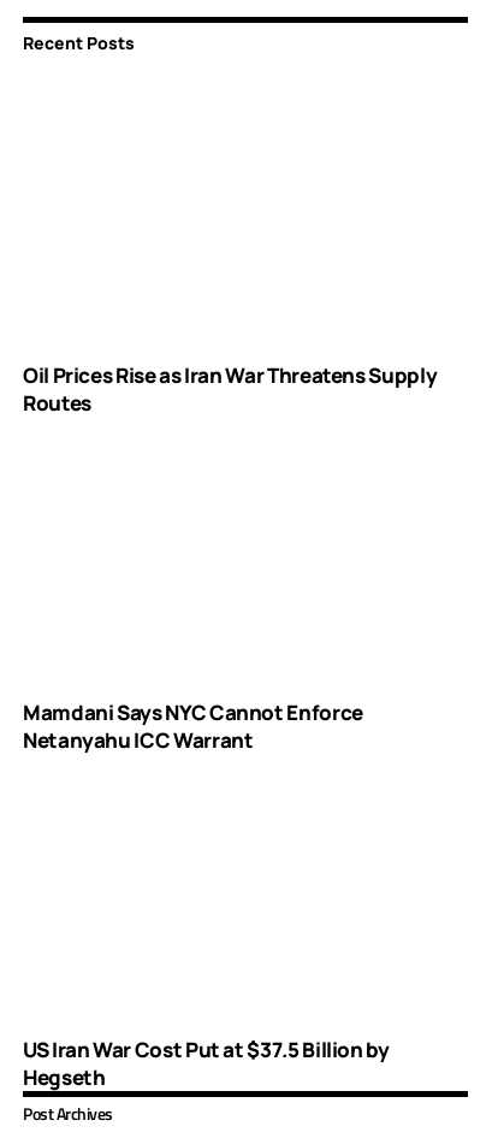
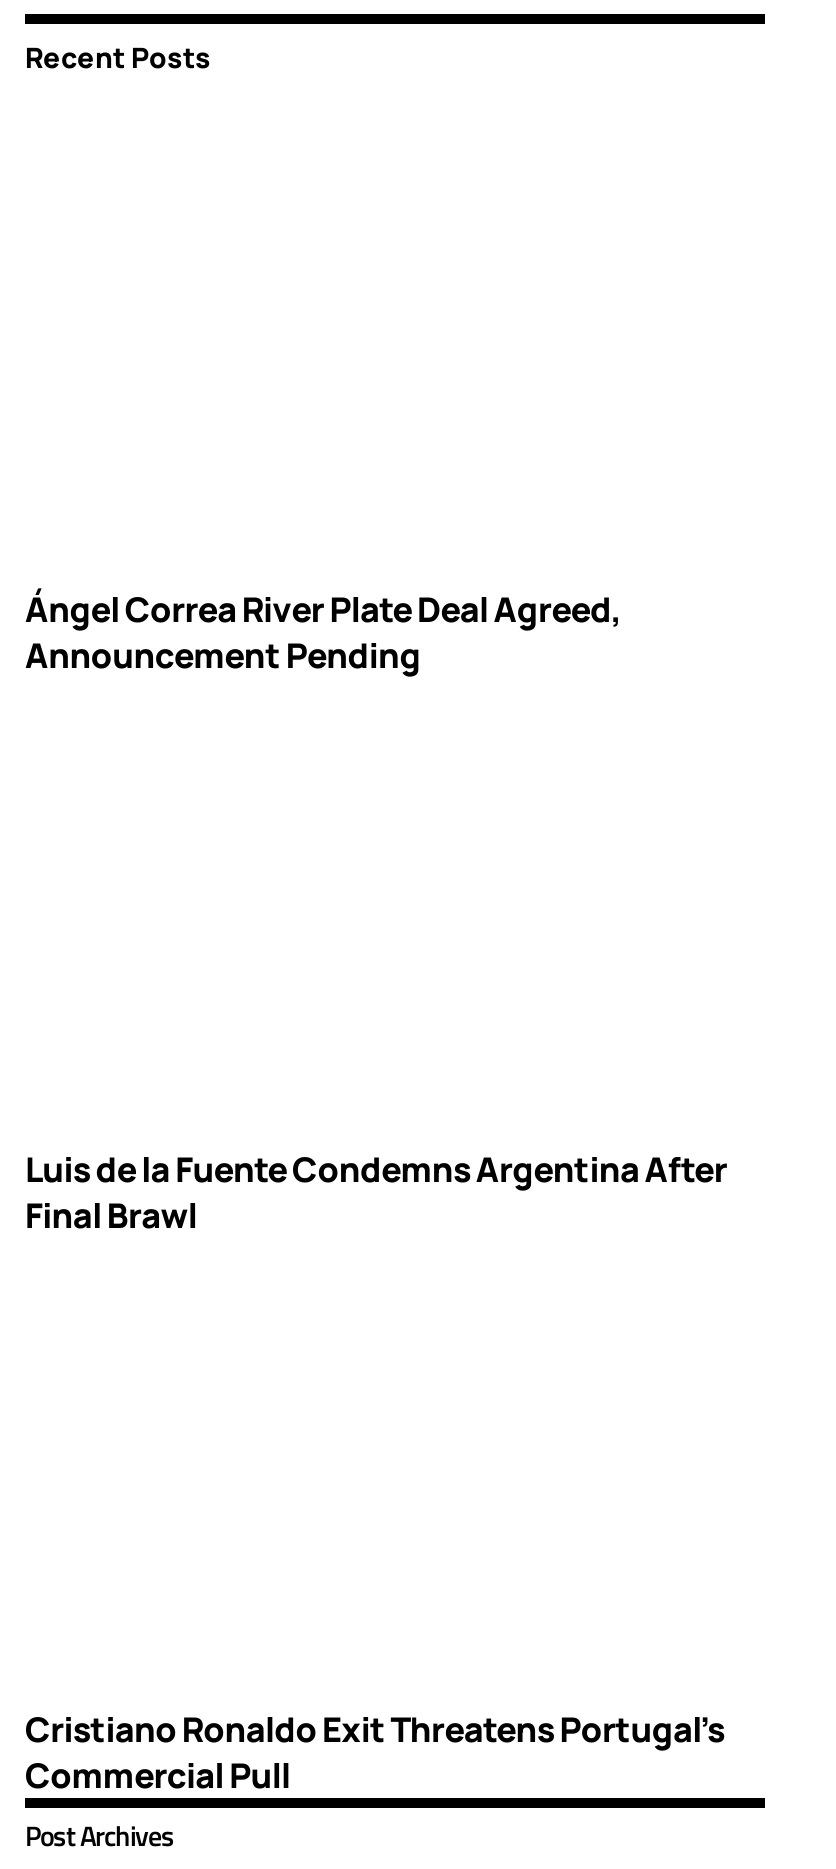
- Oil Prices Rise as Iran War Threatens Supply
- Routes
+ Ángel Correa River Plate Deal Agreed,
+ Announcement Pending

- Mamdani Says NYC Cannot Enforce
- Netanyahu ICC Warrant
+ Luis de la Fuente Condemns Argentina After
+ Final Brawl

- US Iran War Cost Put at $37.5 Billion by
- Hegseth
+ Cristiano Ronaldo Exit Threatens Portugal’s
+ Commercial Pull
